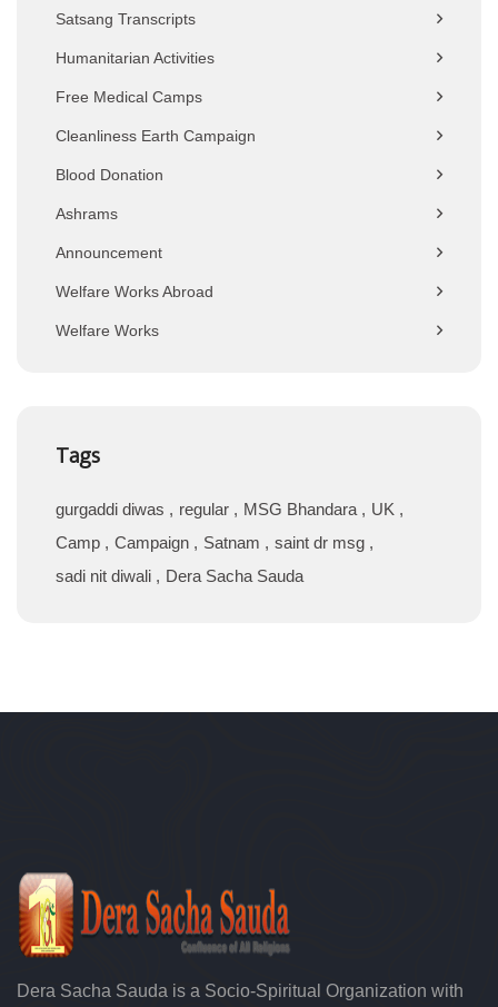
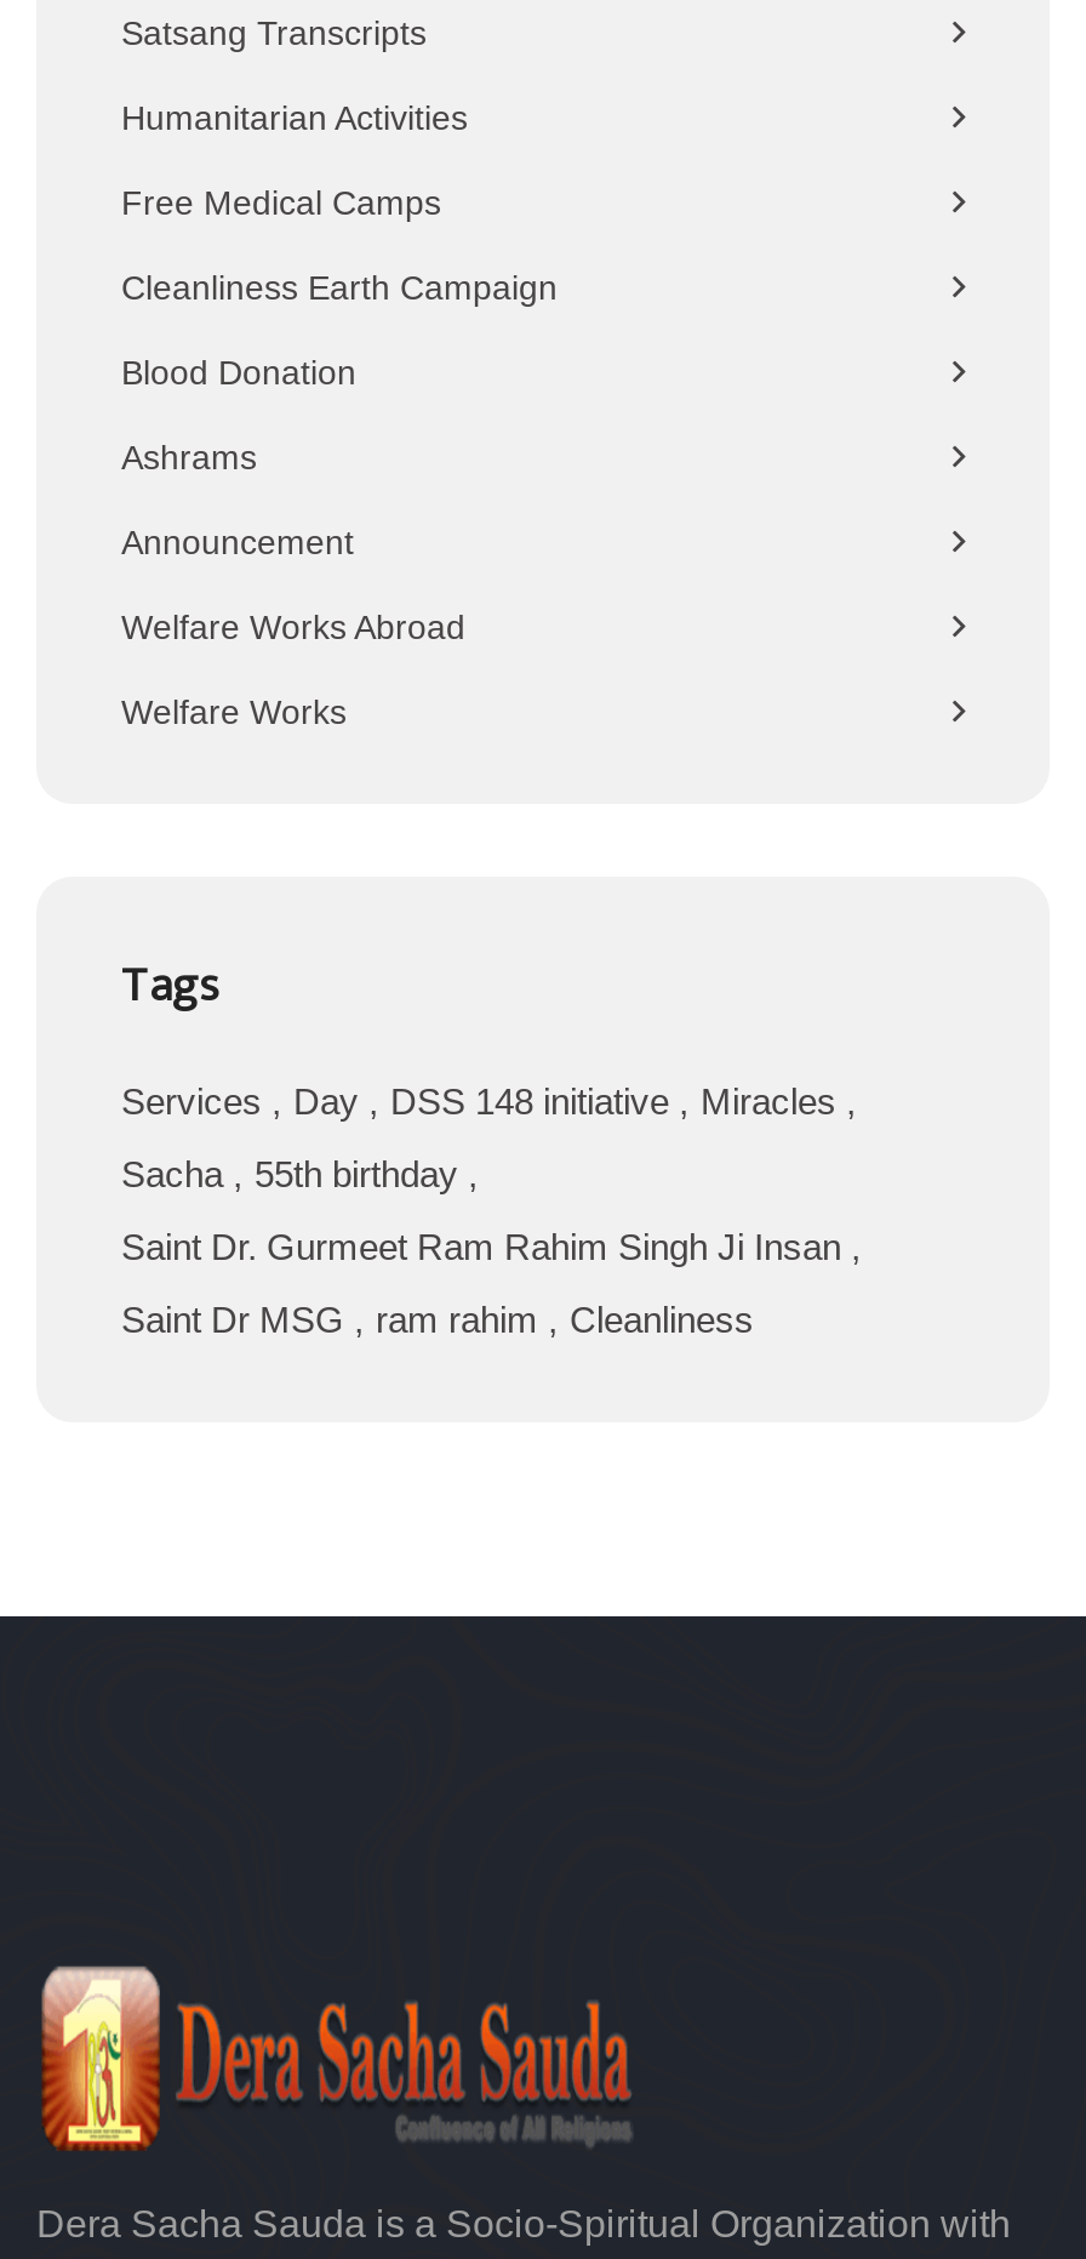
- gurgaddi diwas regular MSG Bhandara UK
- Camp Campaign Satnam saint dr msg
- sadi nit diwali Dera Sacha Sauda
+ Services Day DSS 148 initiative Miracles
+ Sacha 55th birthday
+ Saint Dr. Gurmeet Ram Rahim Singh Ji Insan
+ Saint Dr MSG ram rahim Cleanliness
